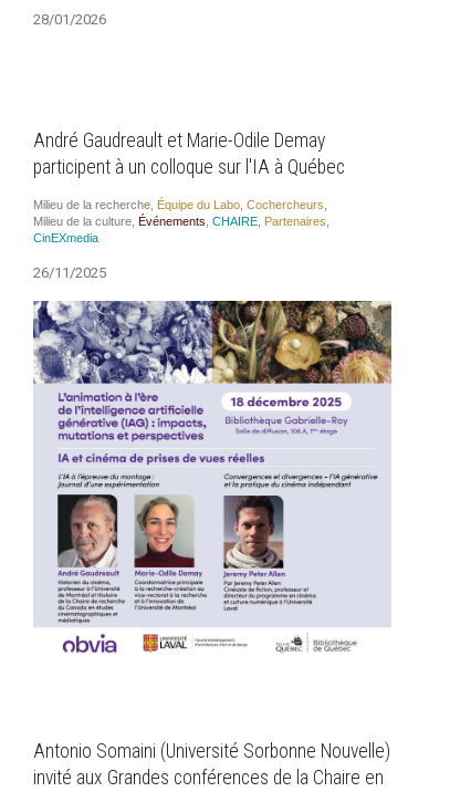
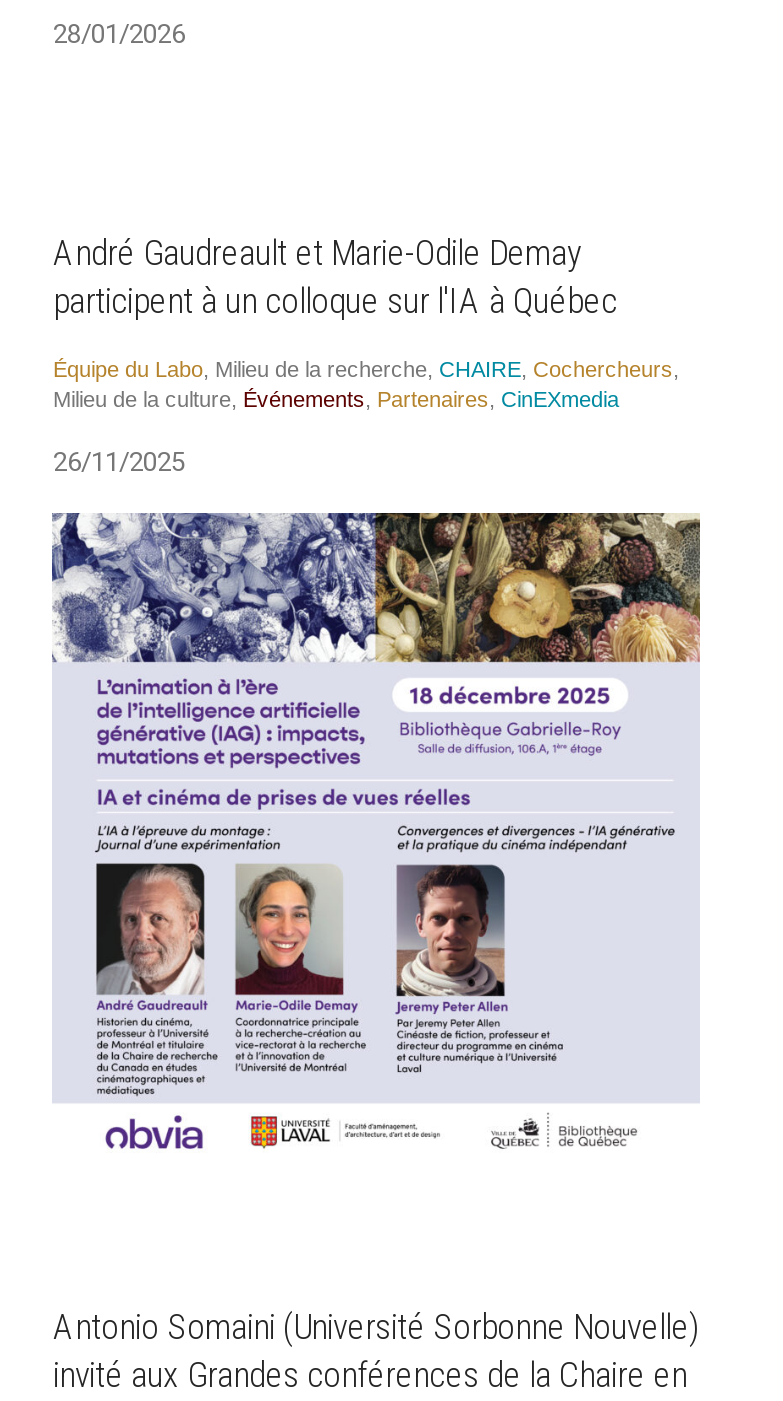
- Milieu de la recherche, Équipe du Labo, Cochercheurs,
- Milieu de la culture, Événements, CHAIRE, Partenaires,
- CinEXmedia
+ Équipe du Labo, Milieu de la recherche, CHAIRE, Cochercheurs,
+ Milieu de la culture, Événements, Partenaires, CinEXmedia
